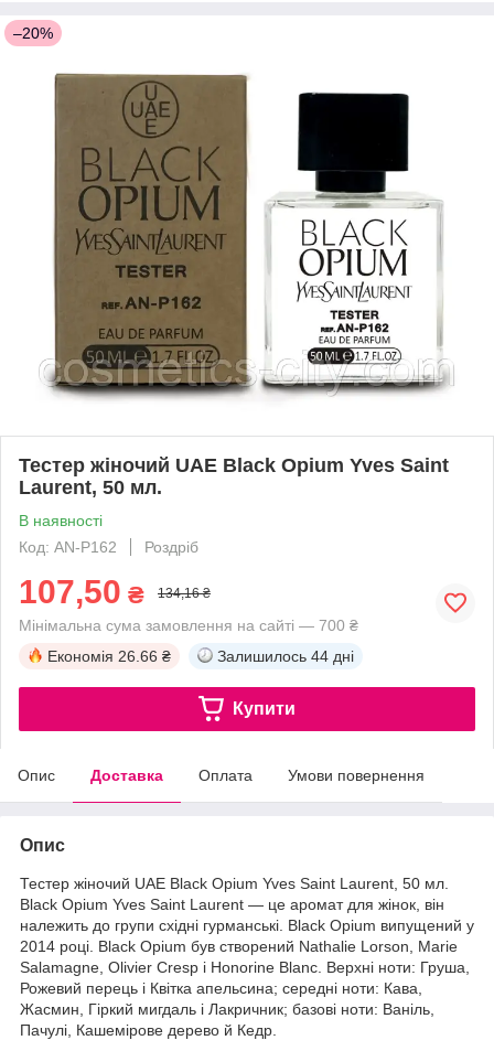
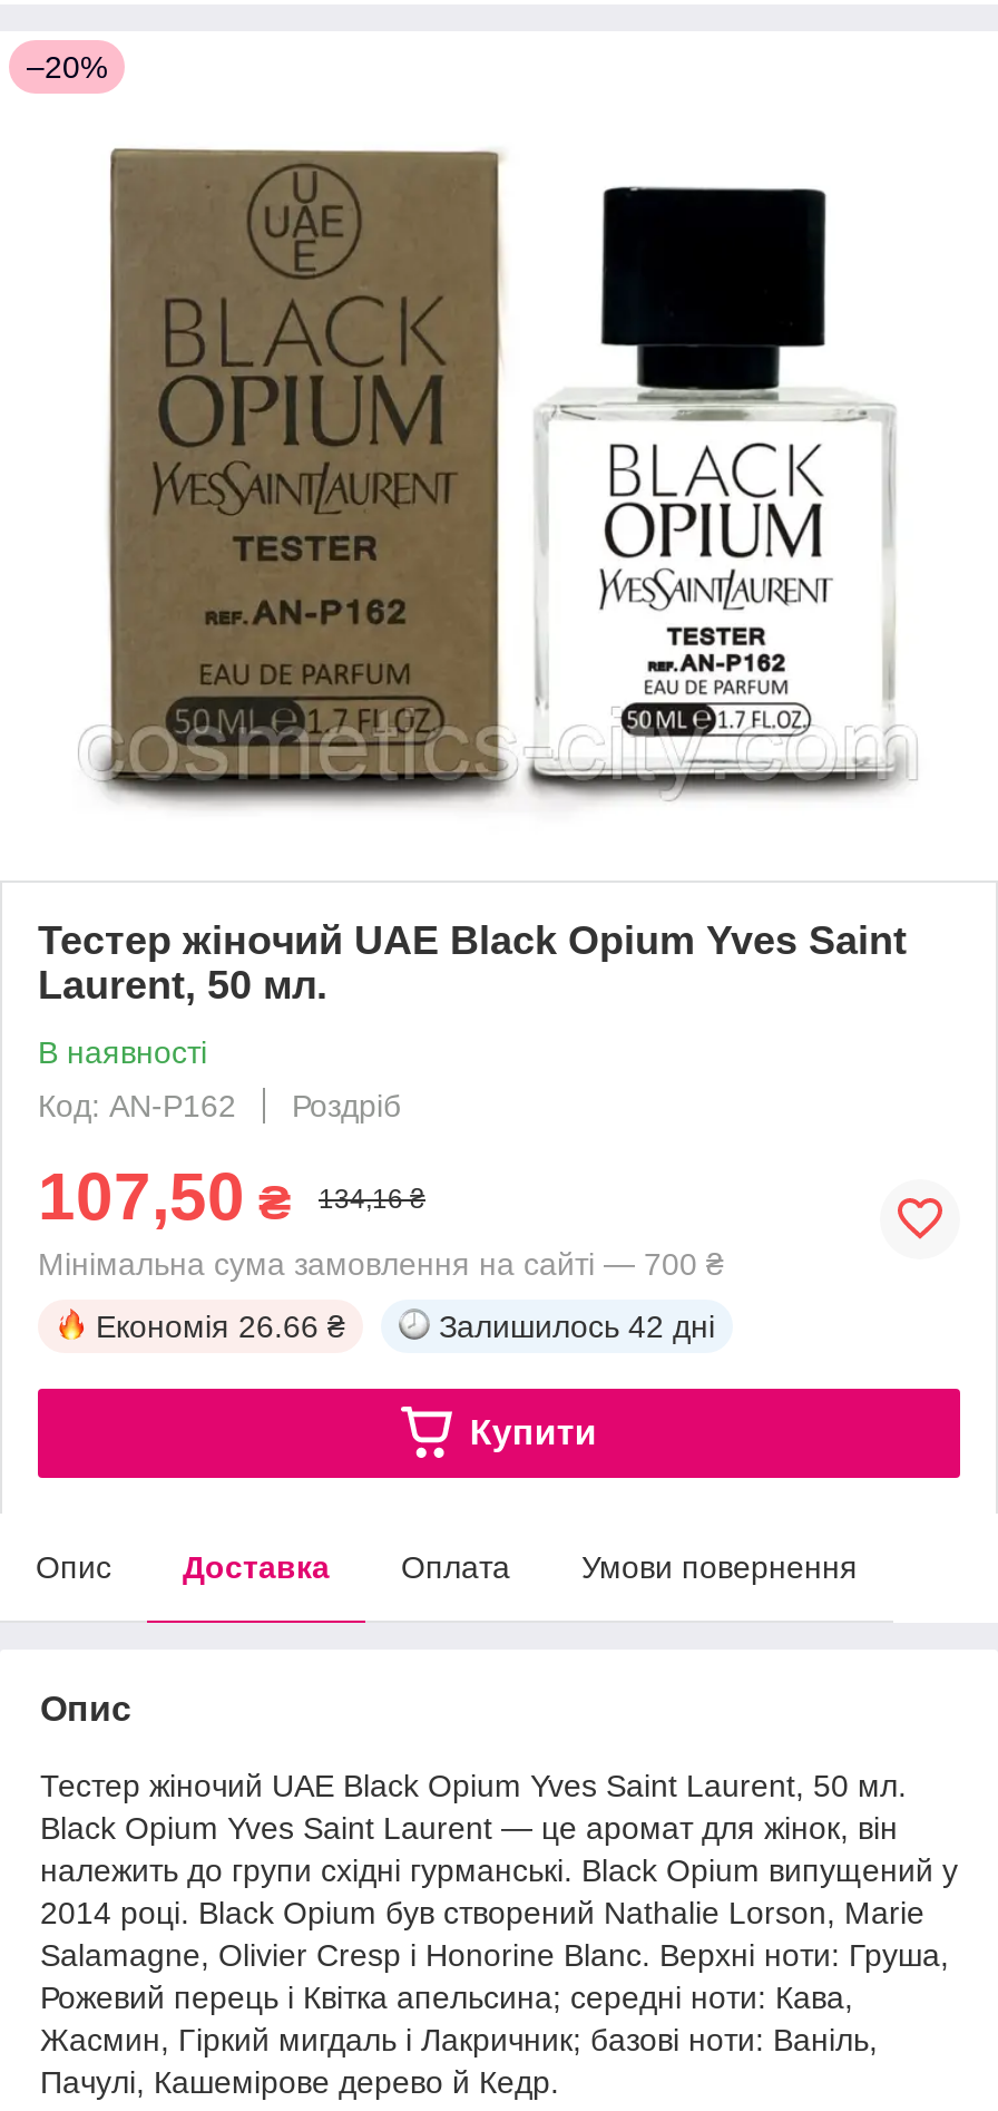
- Залишилось 44 дні
+ Залишилось 42 дні
